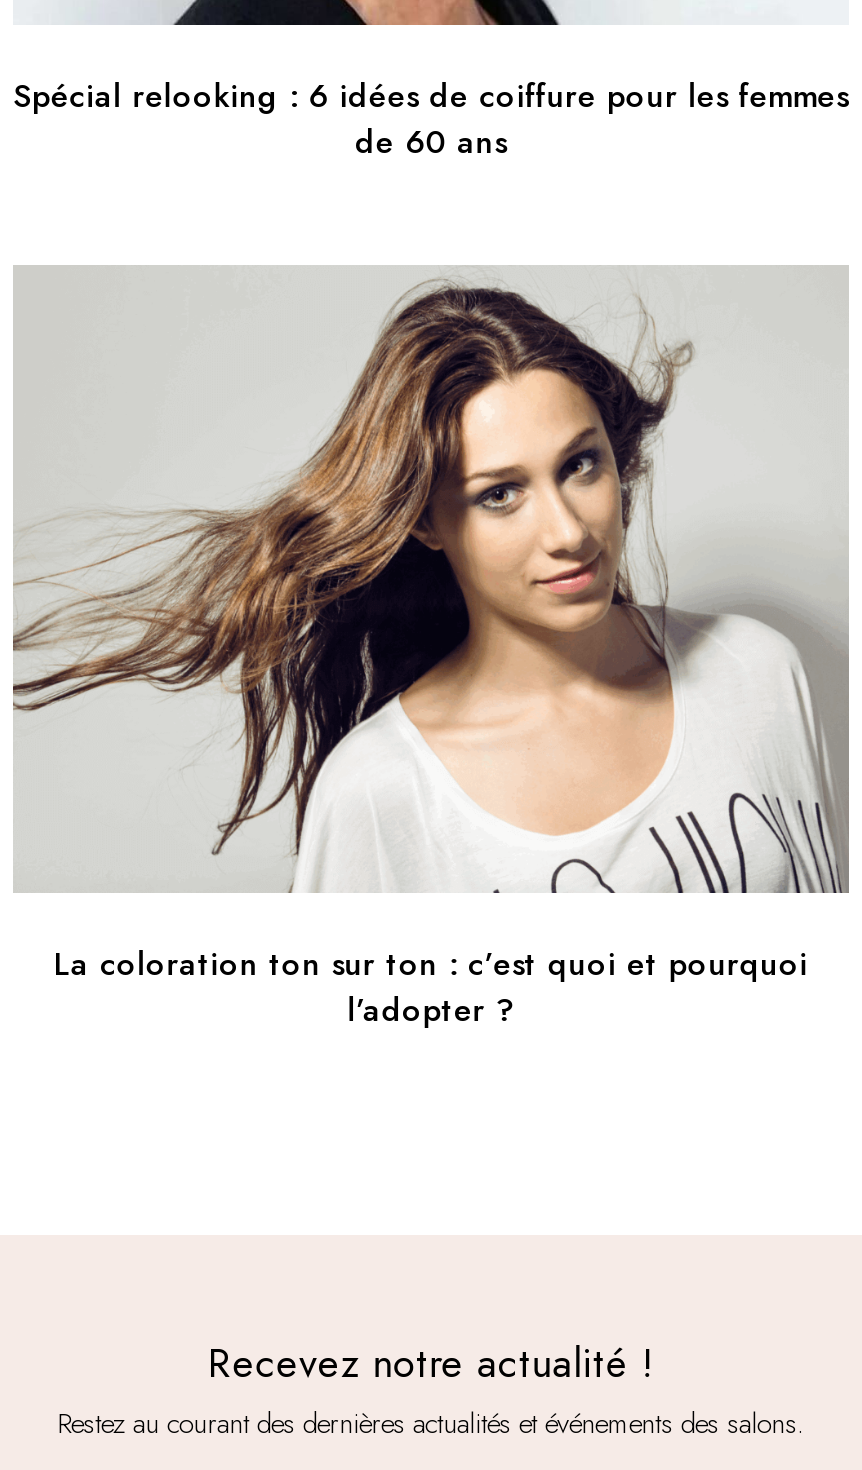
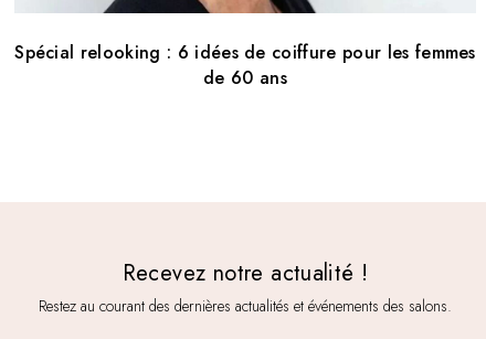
- [image]
- La coloration ton sur ton : c’est quoi et pourquoi
- l’adopter ?
